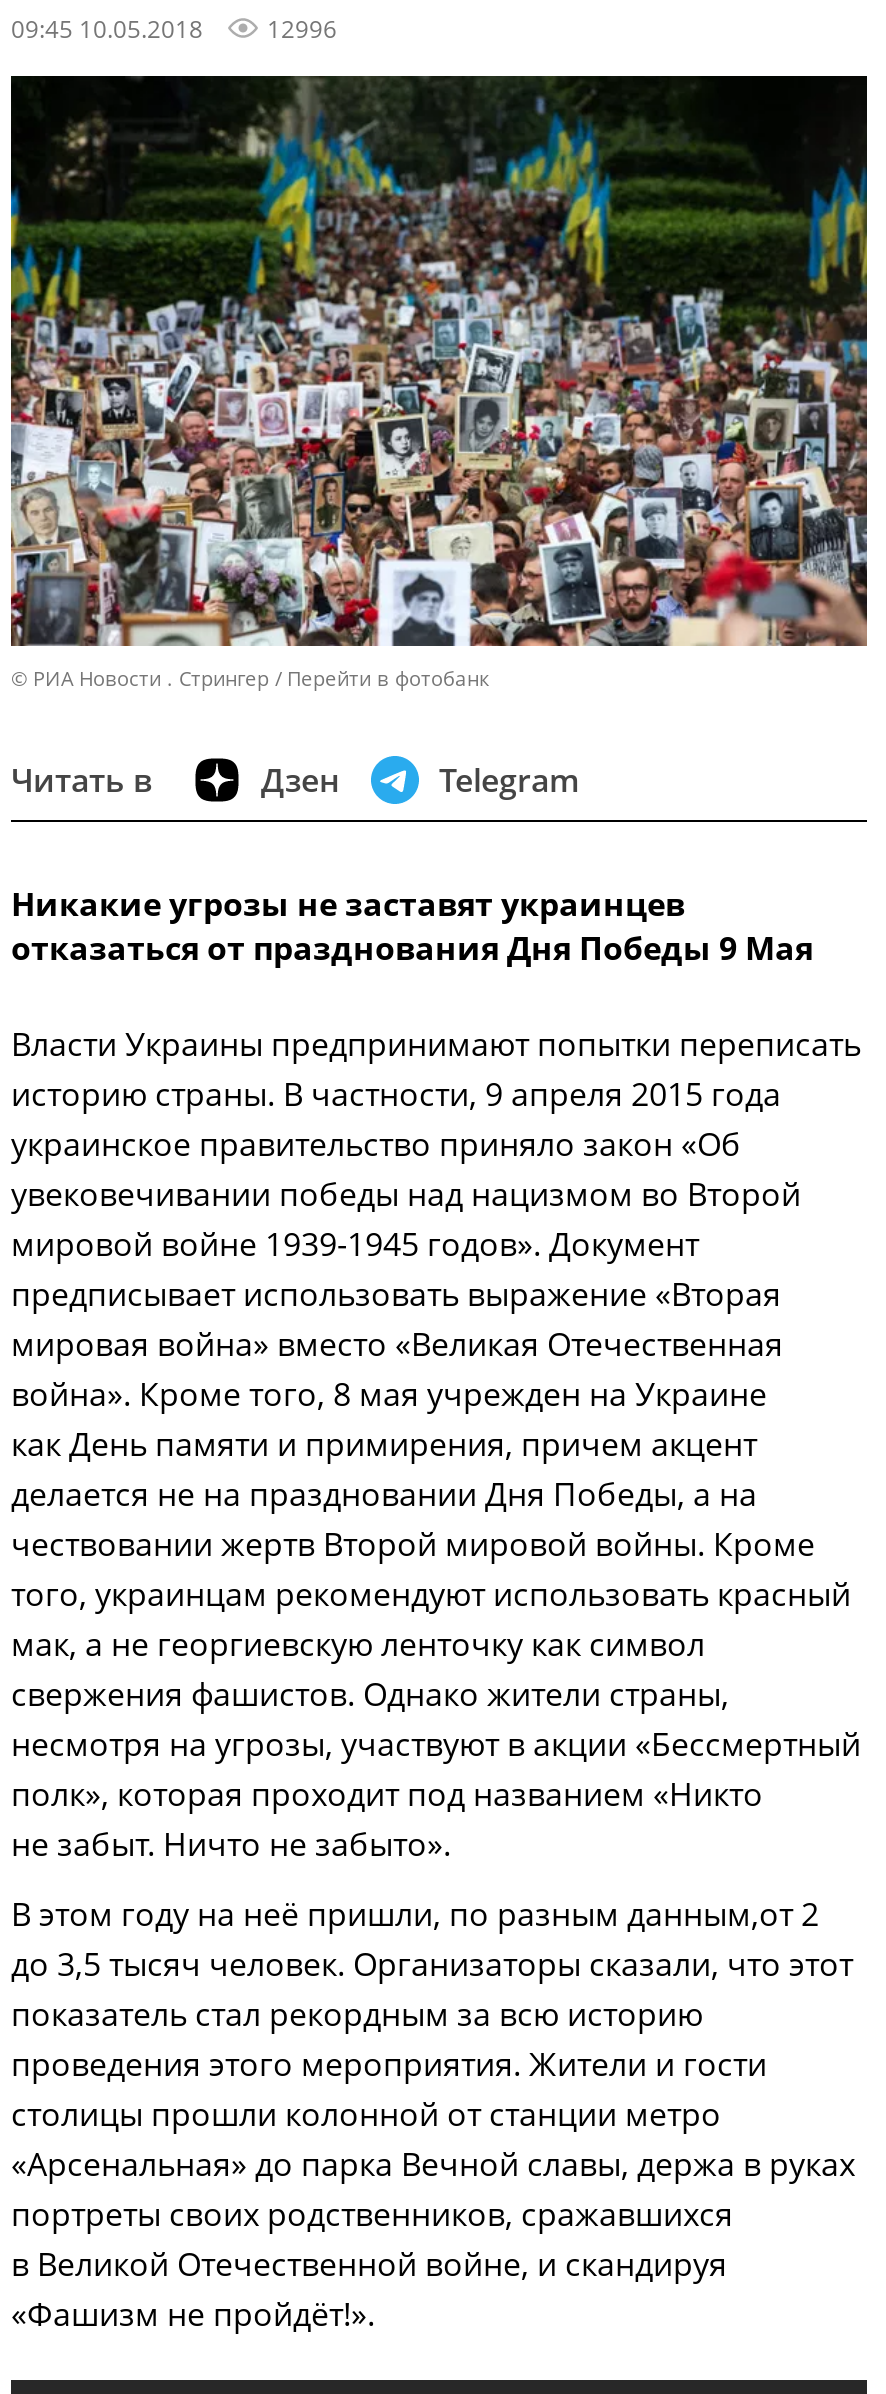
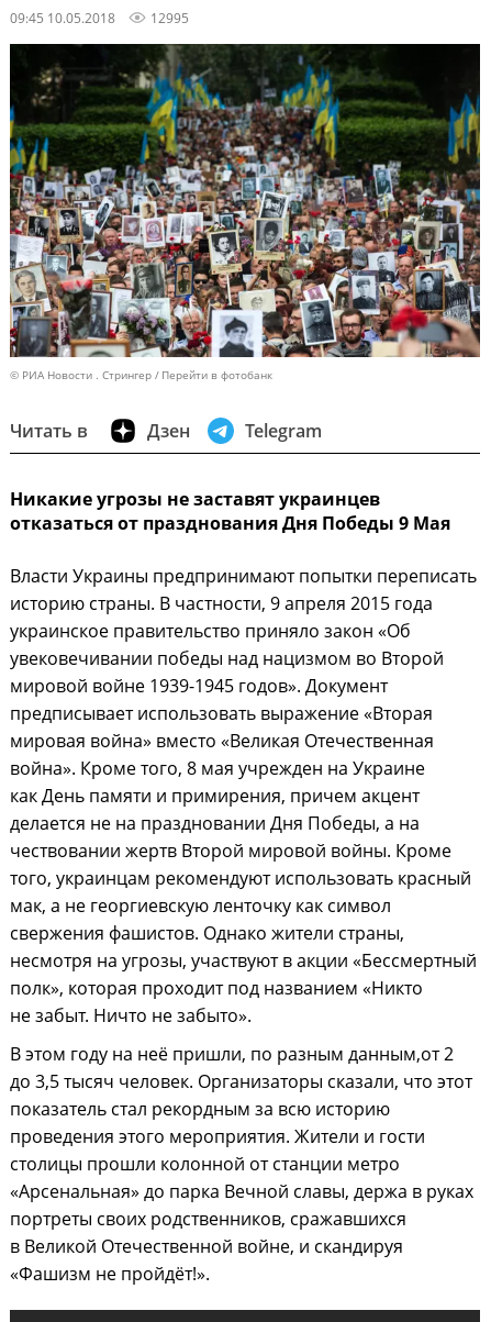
- 09:45 10.05.2018 12996
+ 09:45 10.05.2018 12995
